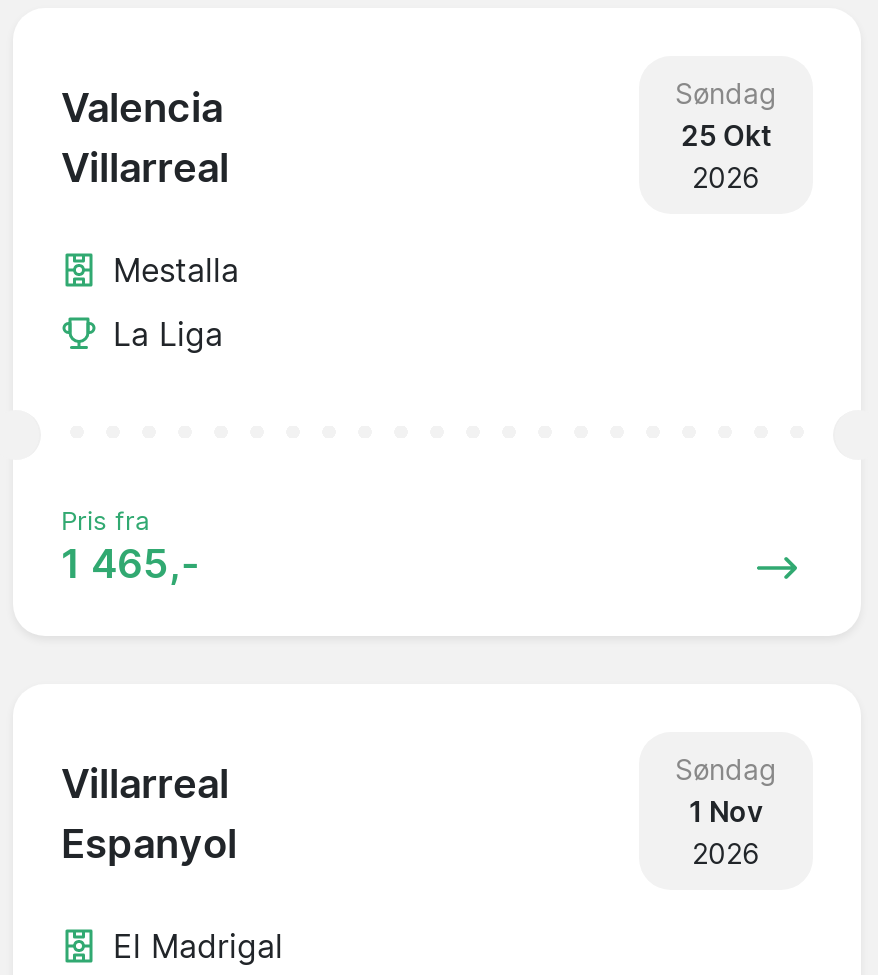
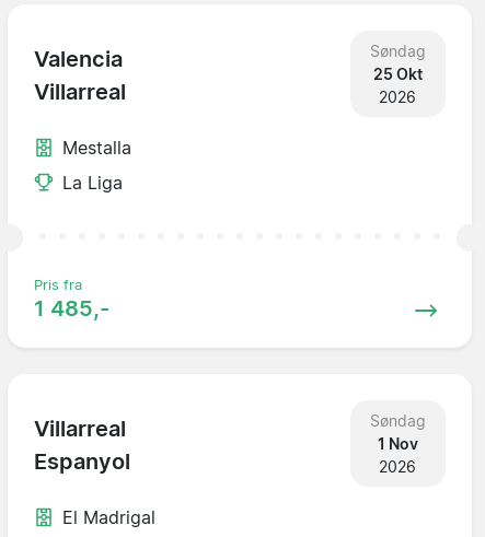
- 1 465,-
+ 1 485,-
